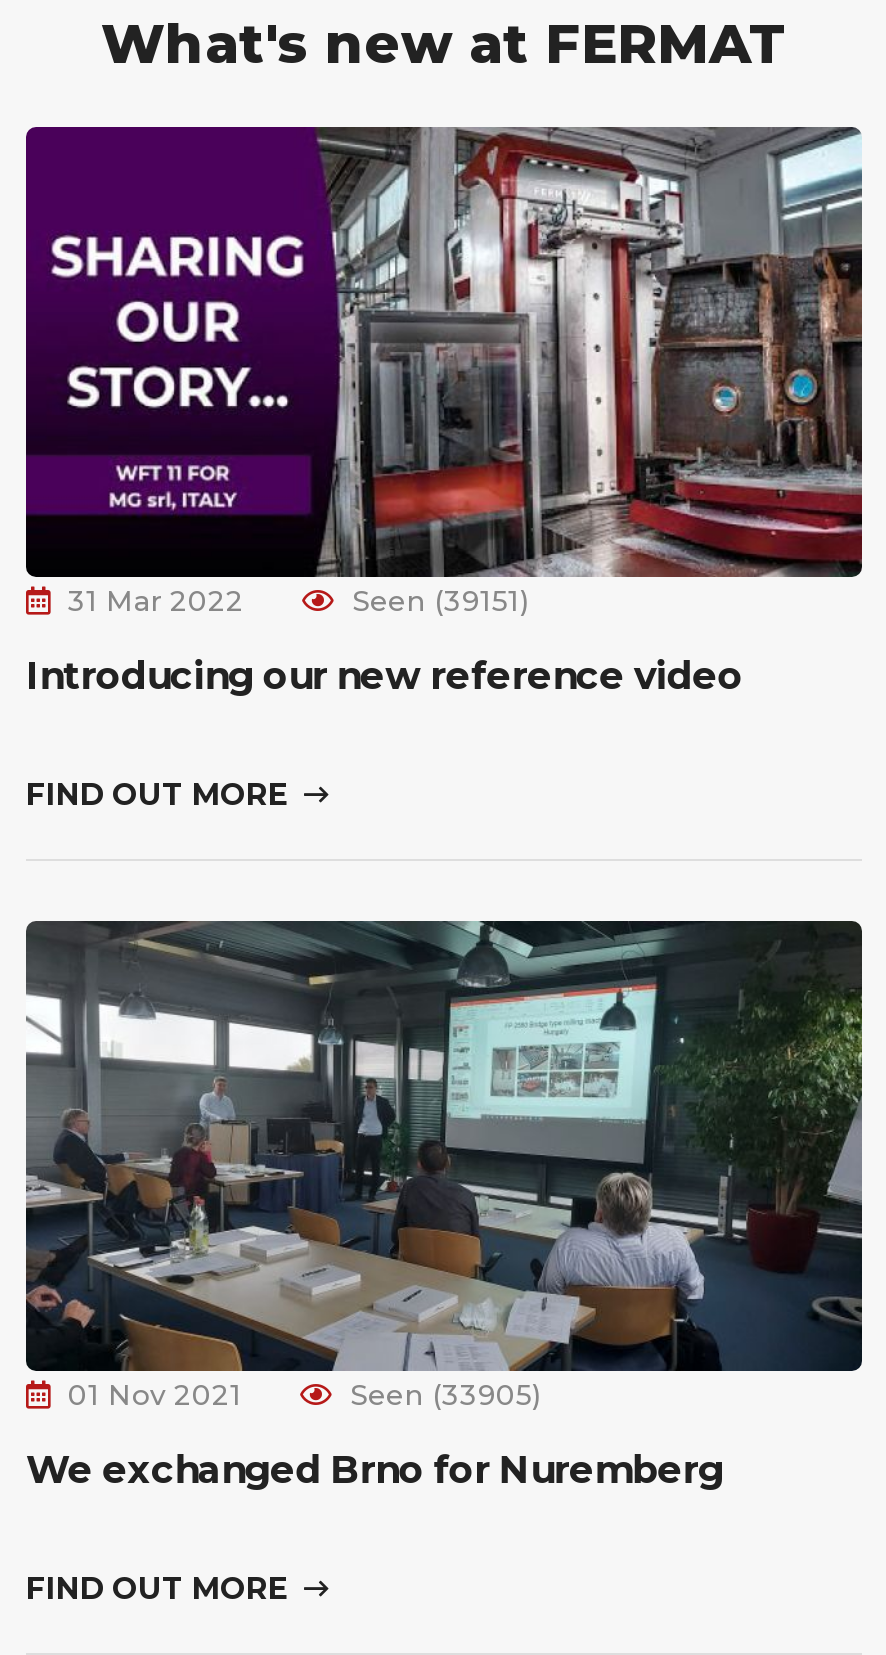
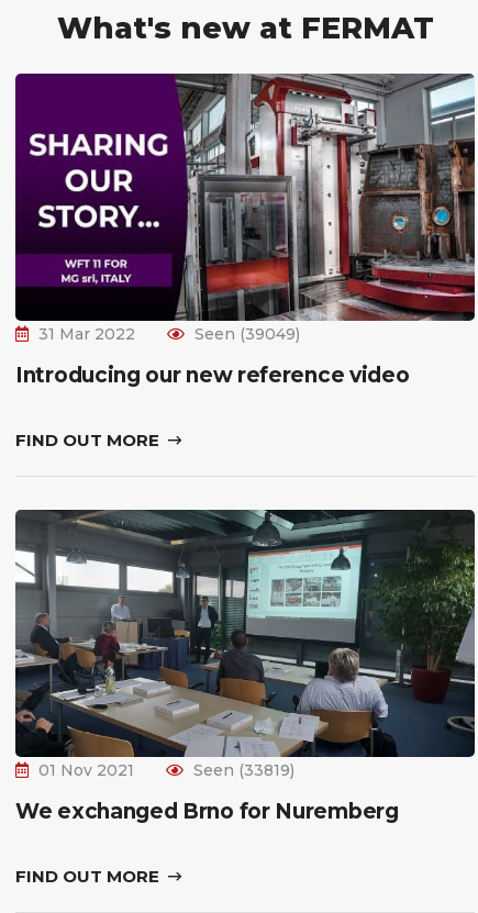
- Seen (39151)
+ Seen (39049)

- Seen (33905)
+ Seen (33819)
